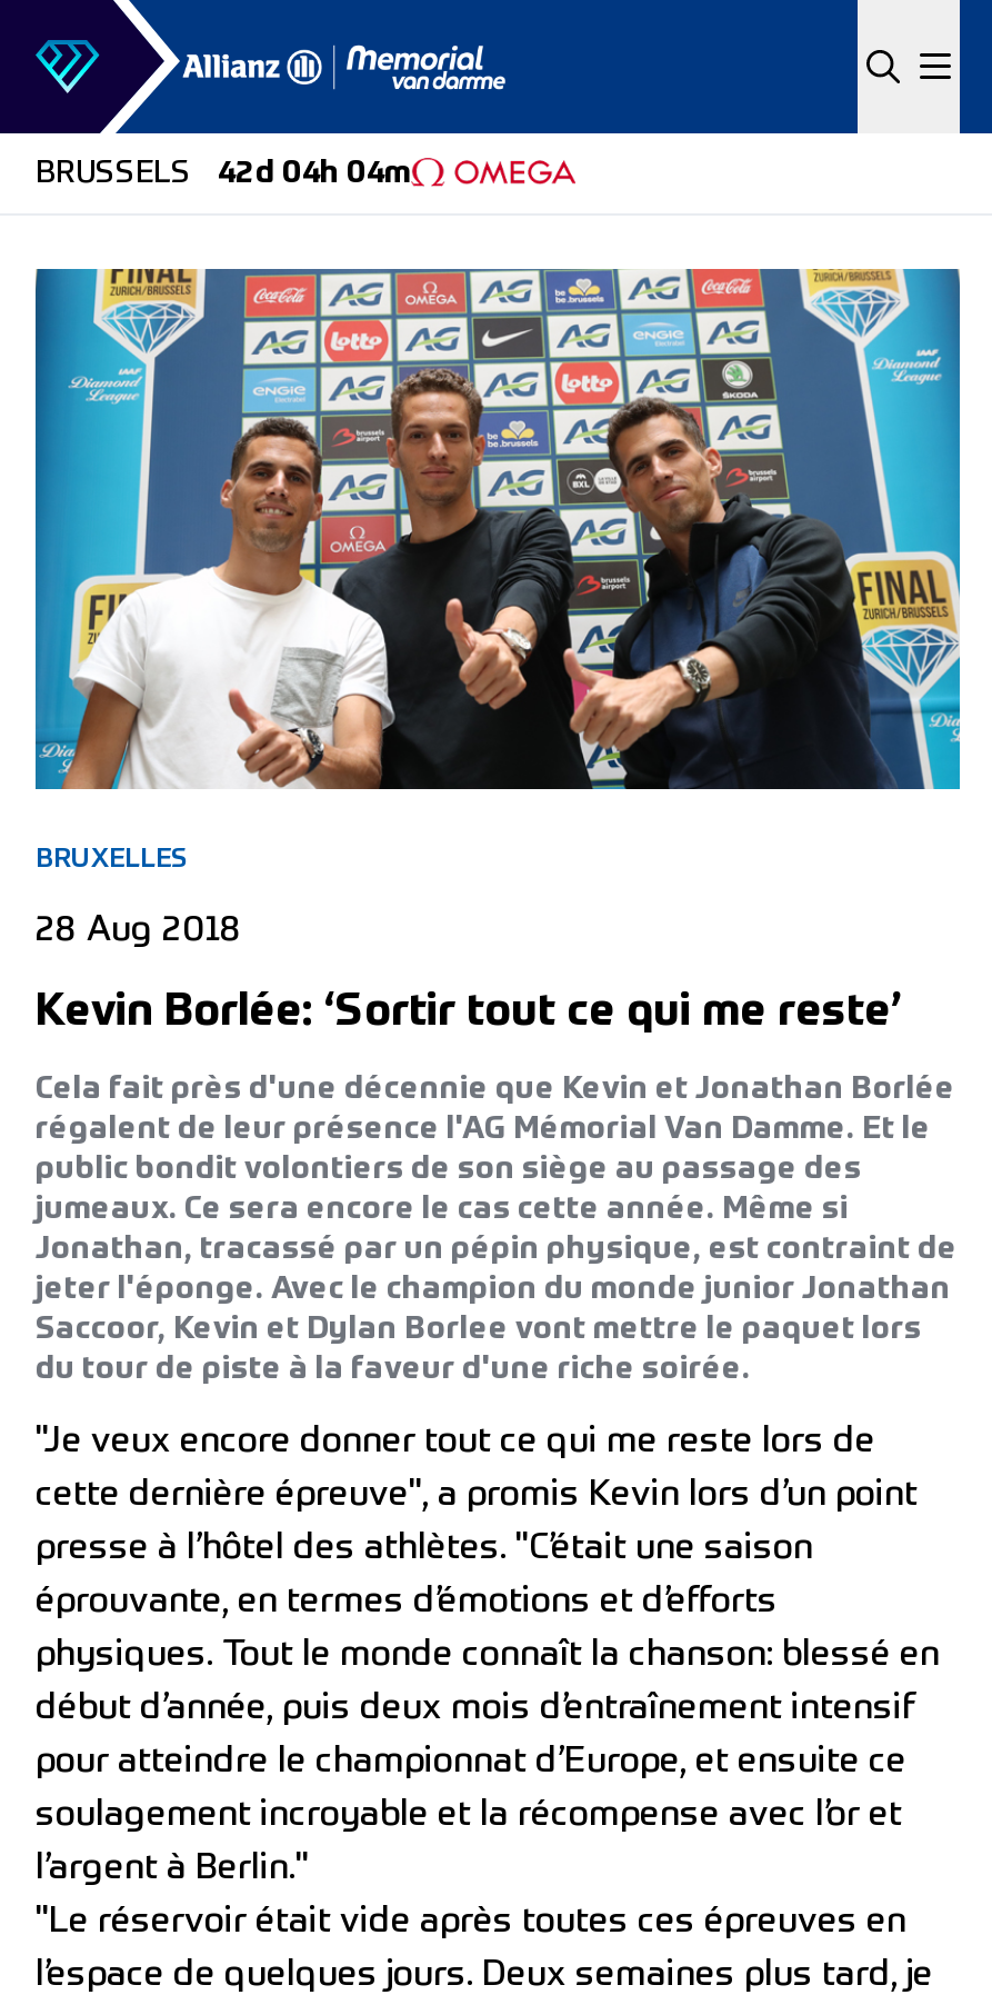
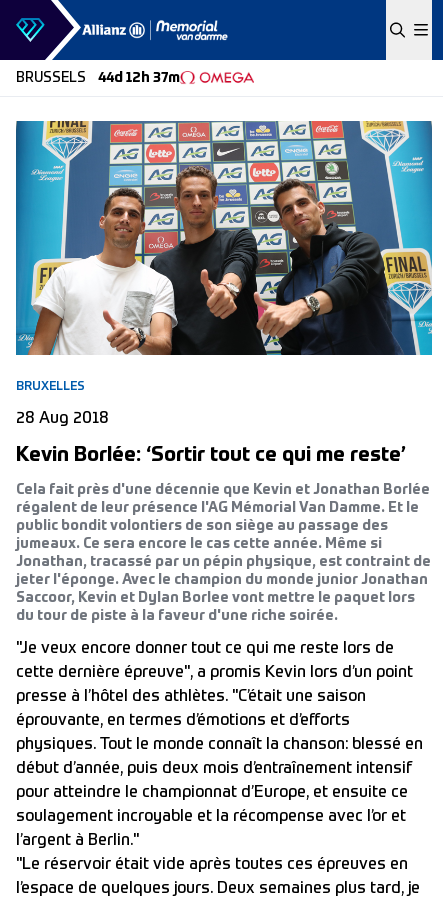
- BRUSSELS 42d 04h 04m
+ BRUSSELS 44d 12h 37m
